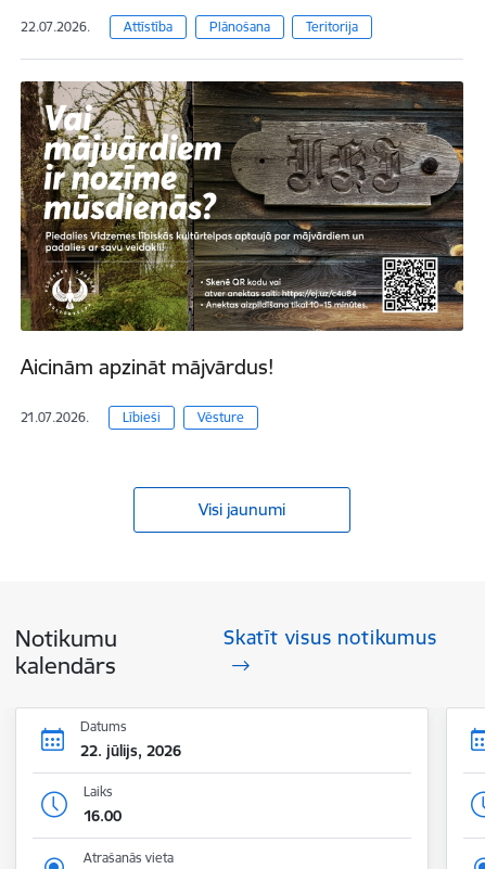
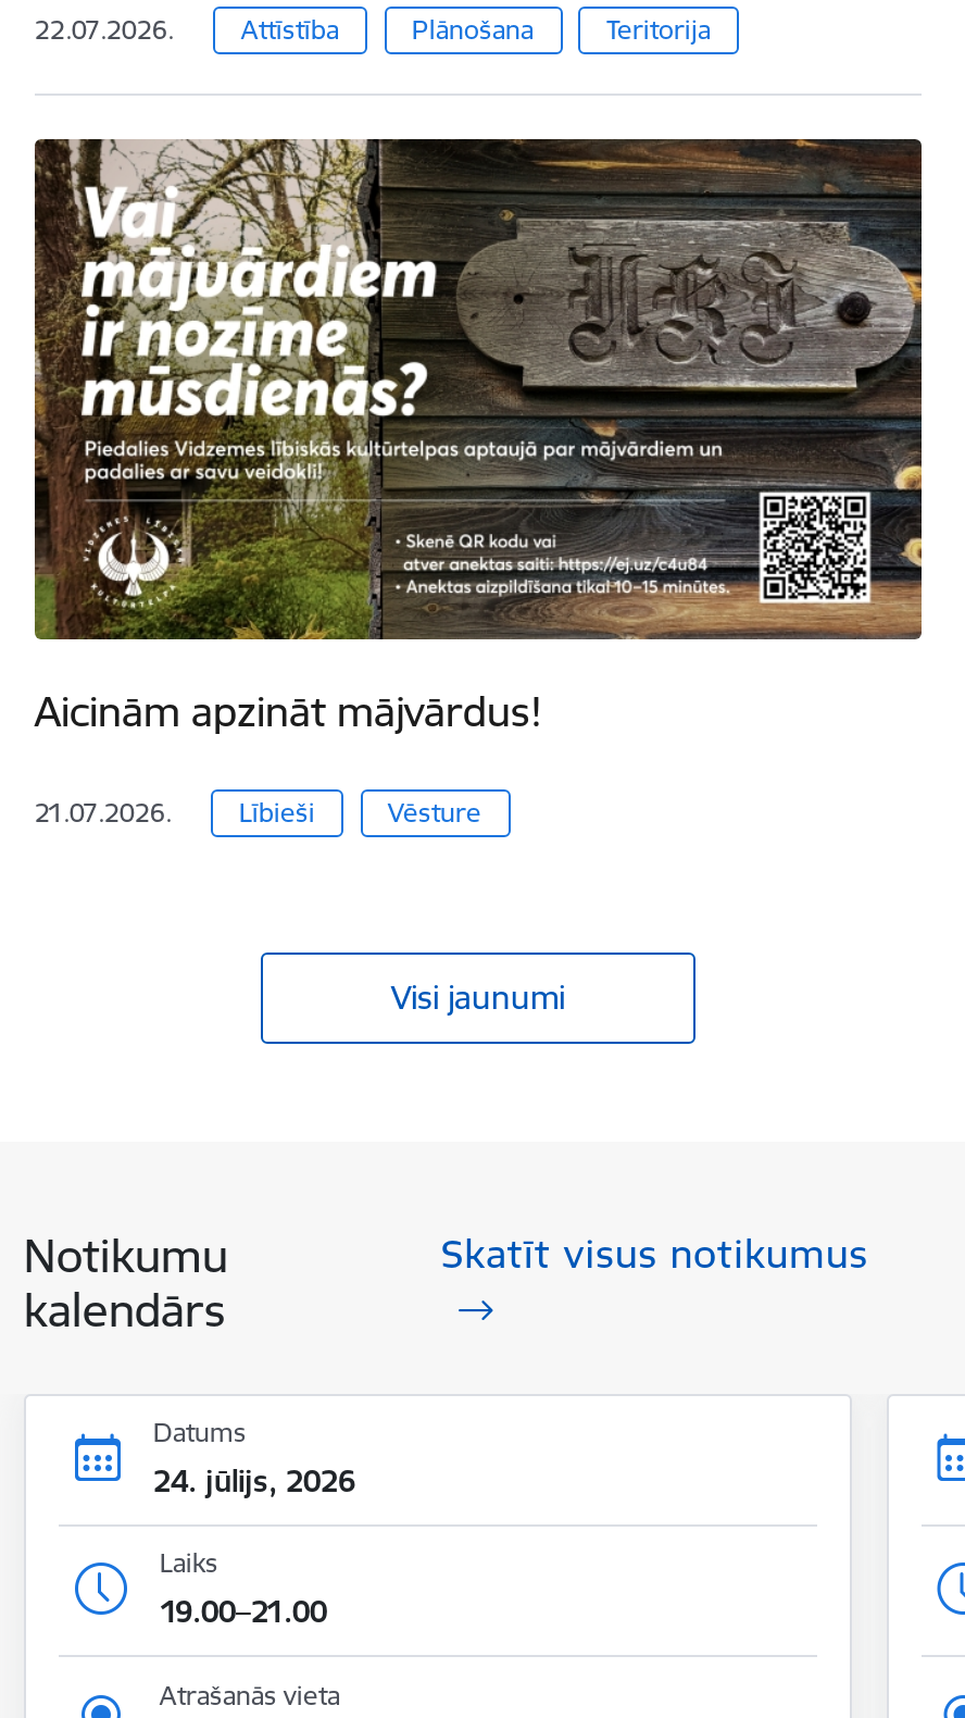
- 22. jūlijs, 2026
+ 24. jūlijs, 2026

- 16.00
+ 19.00–21.00
